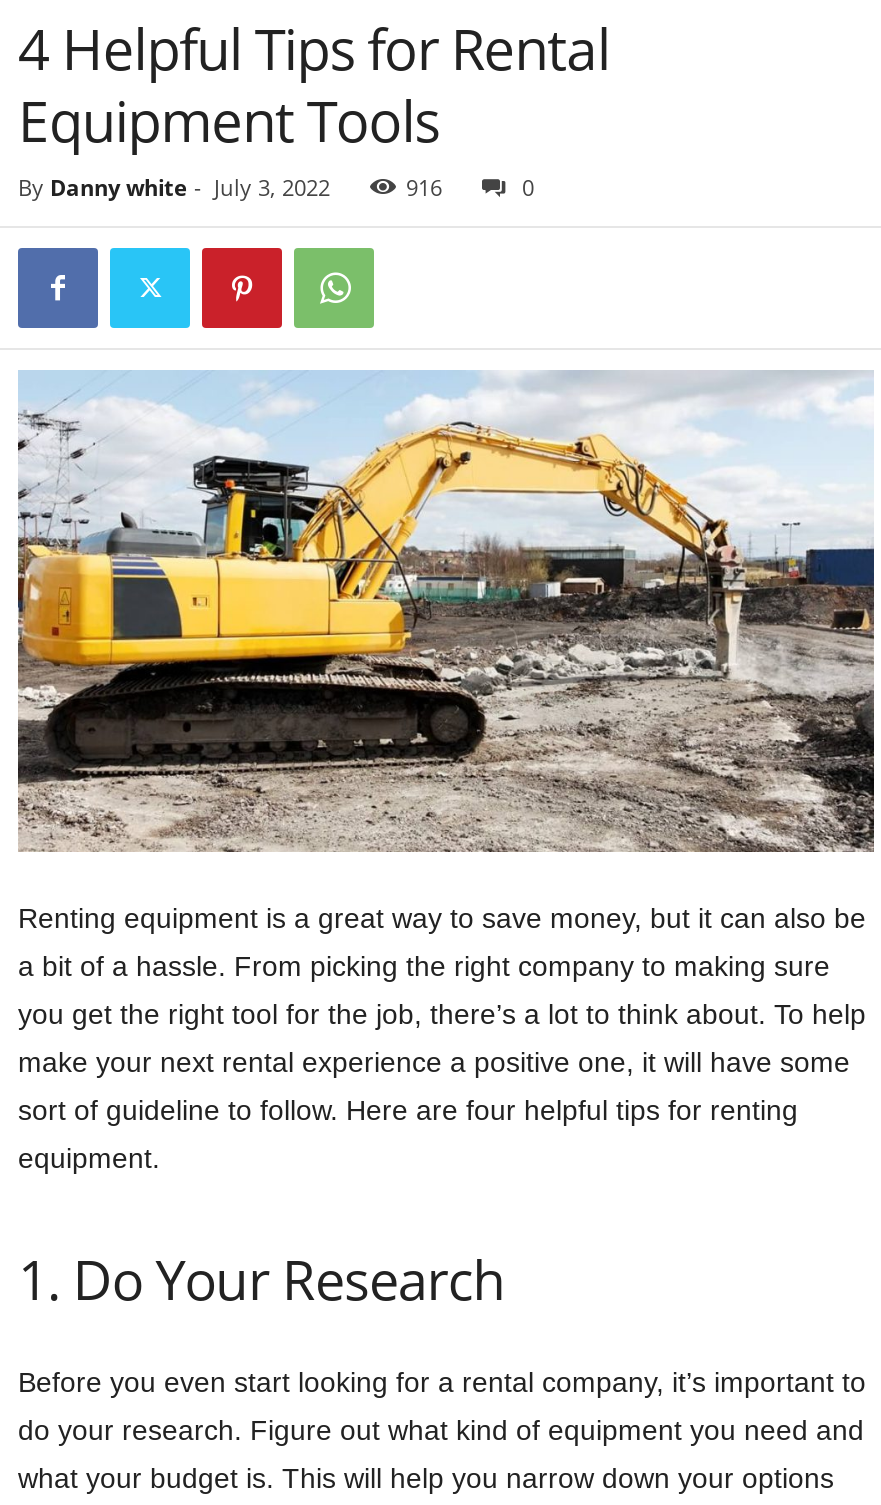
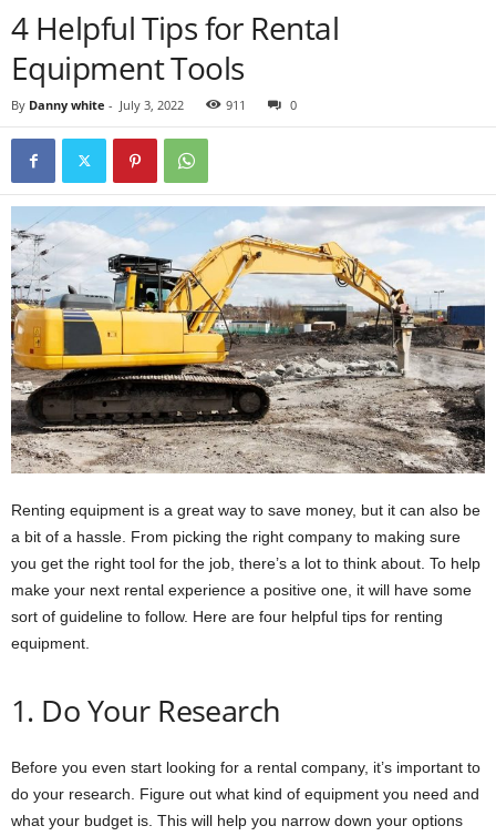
- 916
+ 911
